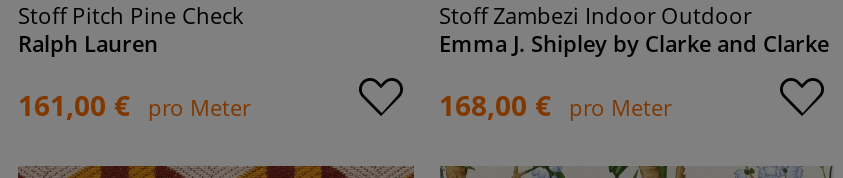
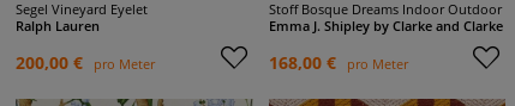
- Stoff Pitch Pine Check
+ Segel Vineyard Eyelet

- Stoff Zambezi Indoor Outdoor
+ Stoff Bosque Dreams Indoor Outdoor

- 161,00 € pro Meter
+ 200,00 € pro Meter
